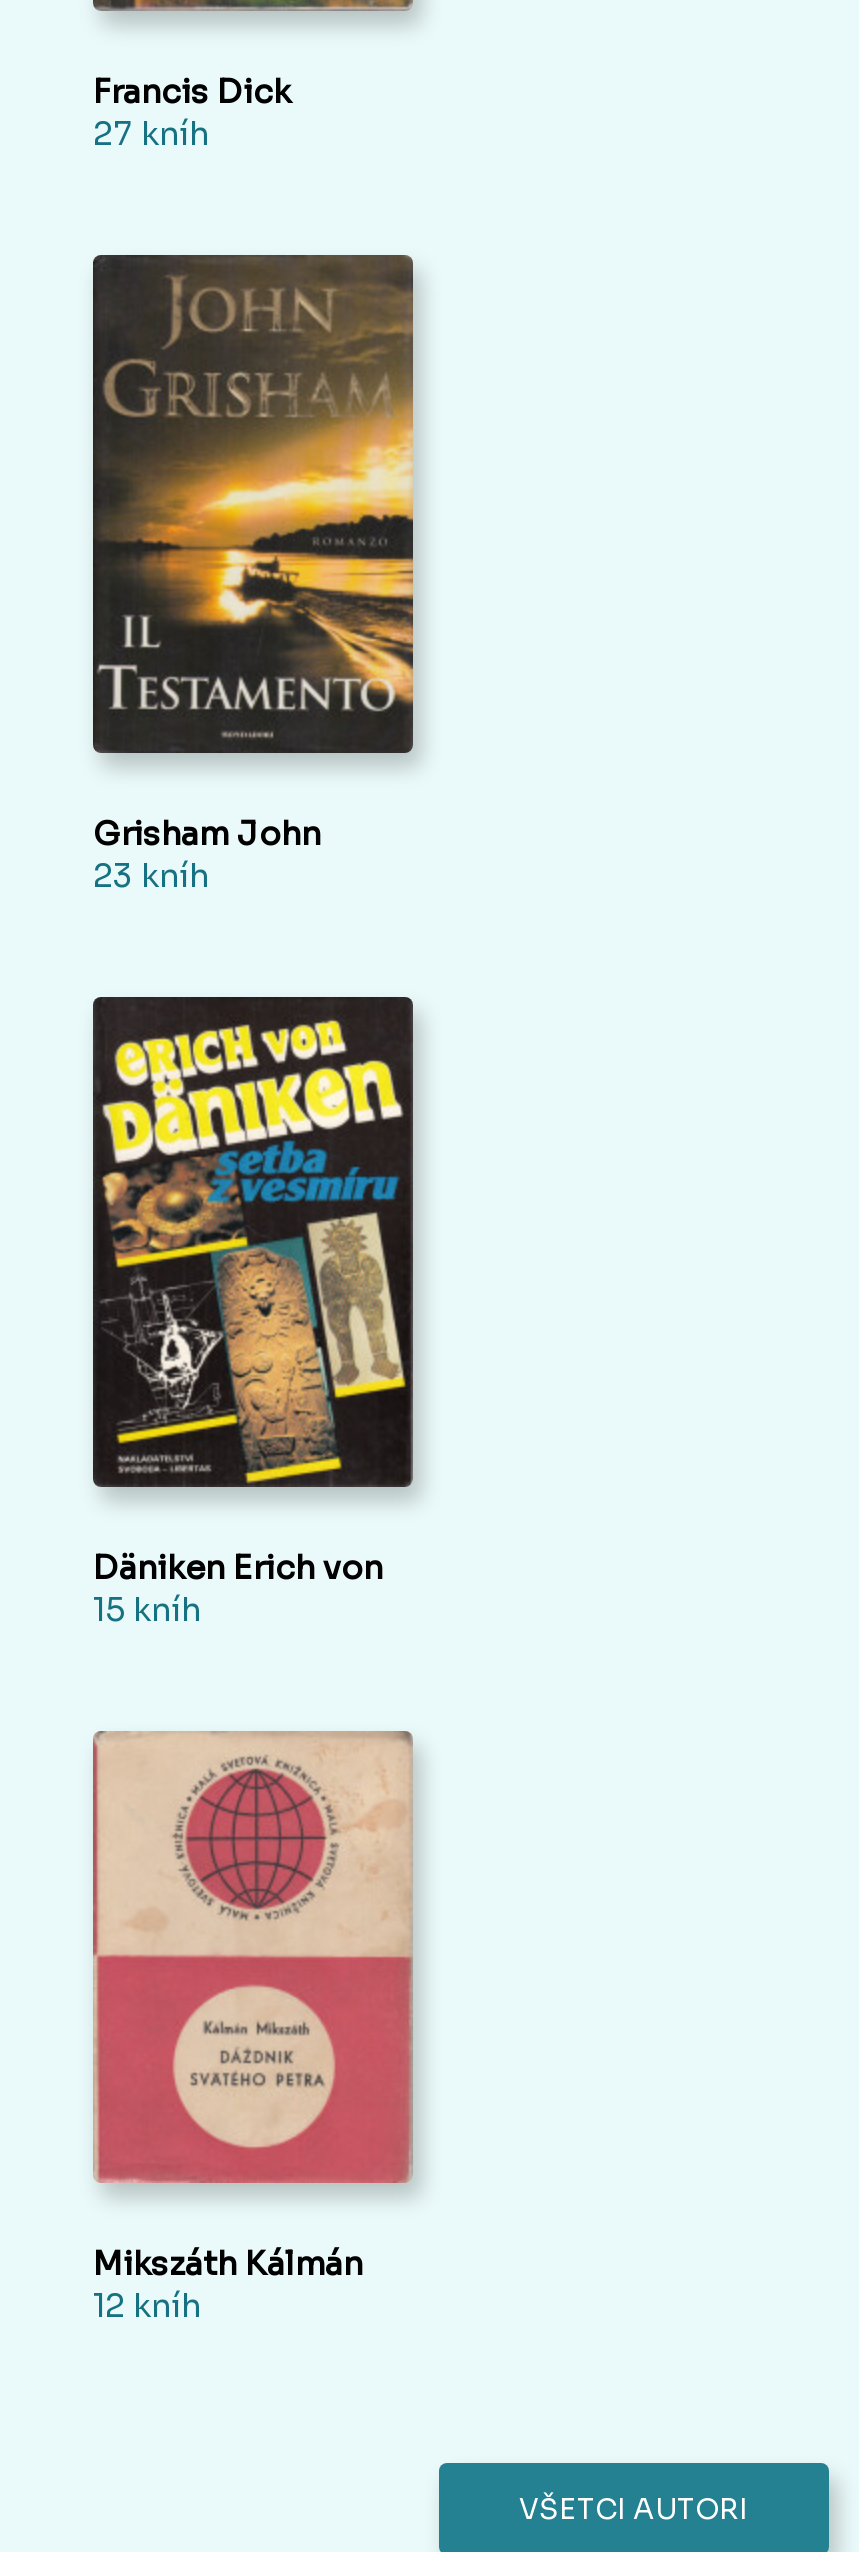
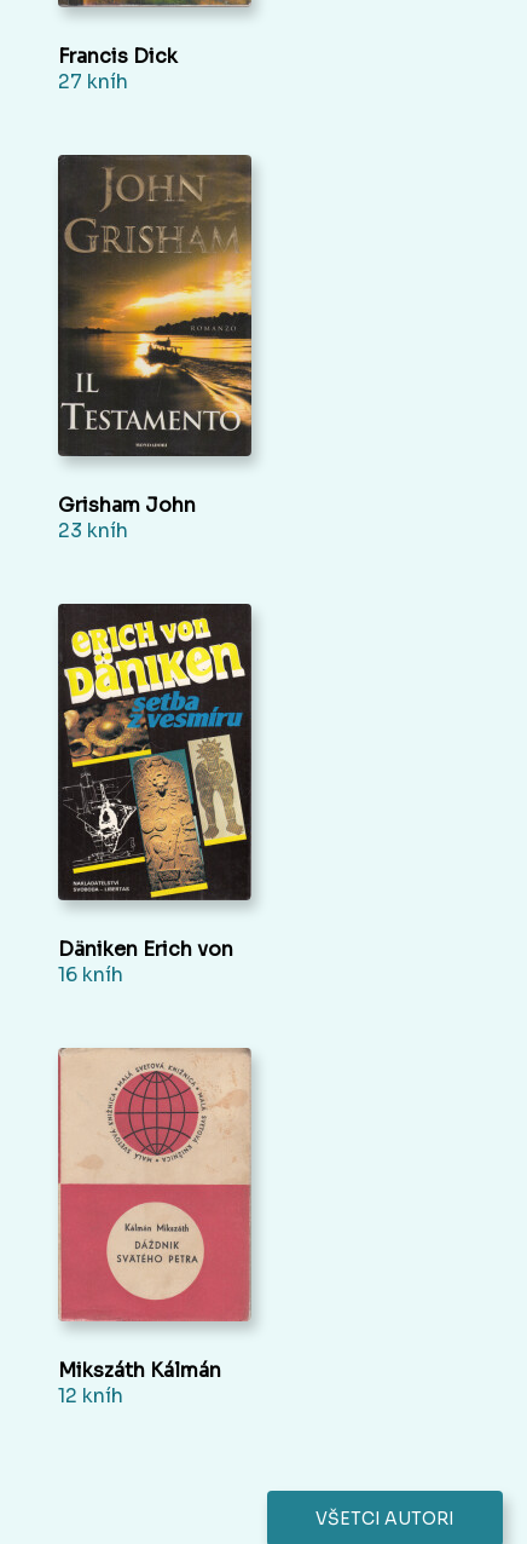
- 15 kníh
+ 16 kníh
